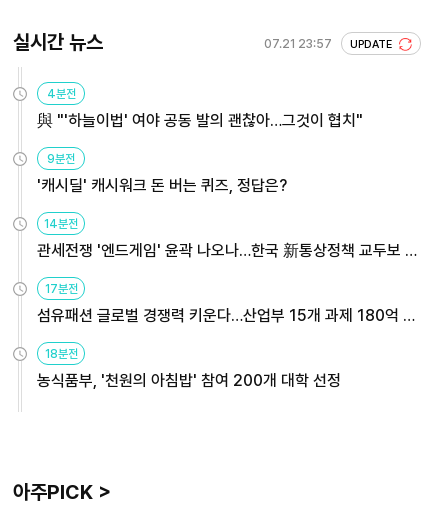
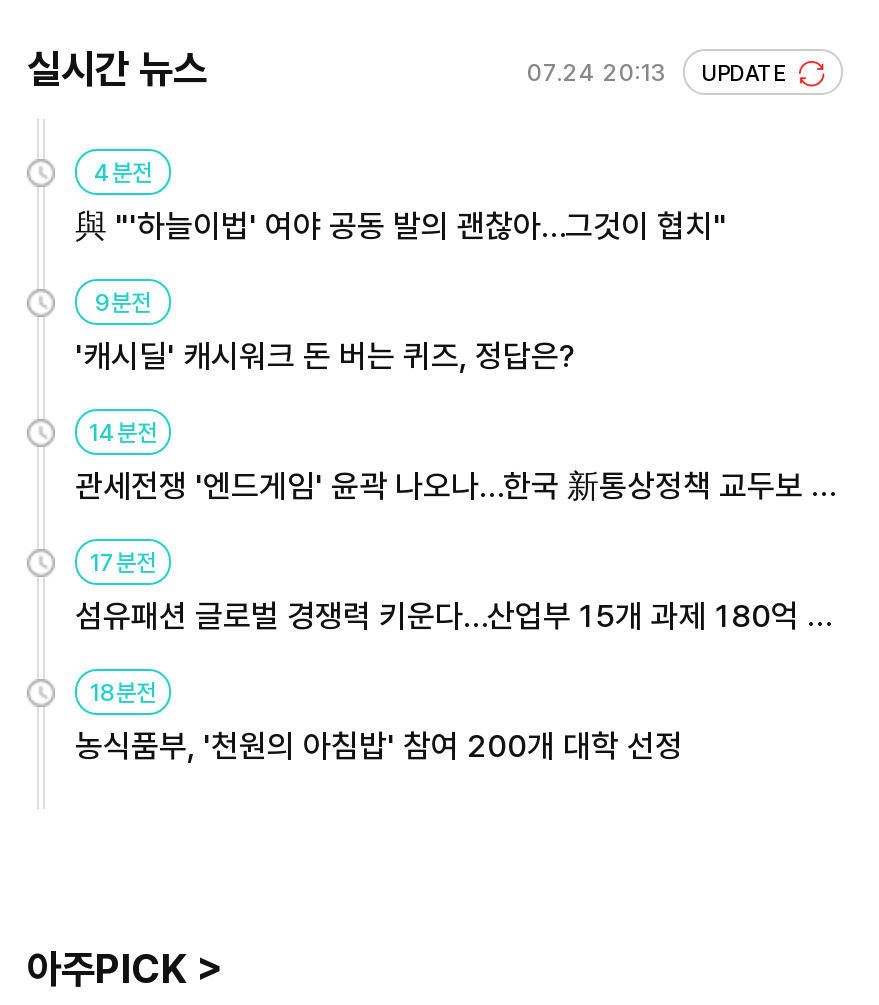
- 07.21 23:57 UPDATE
+ 07.24 20:13 UPDATE
